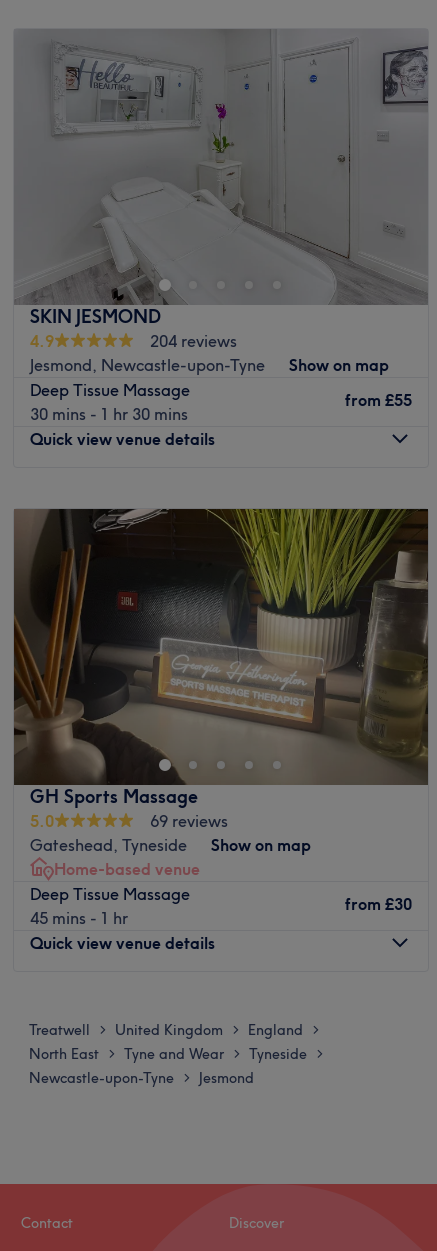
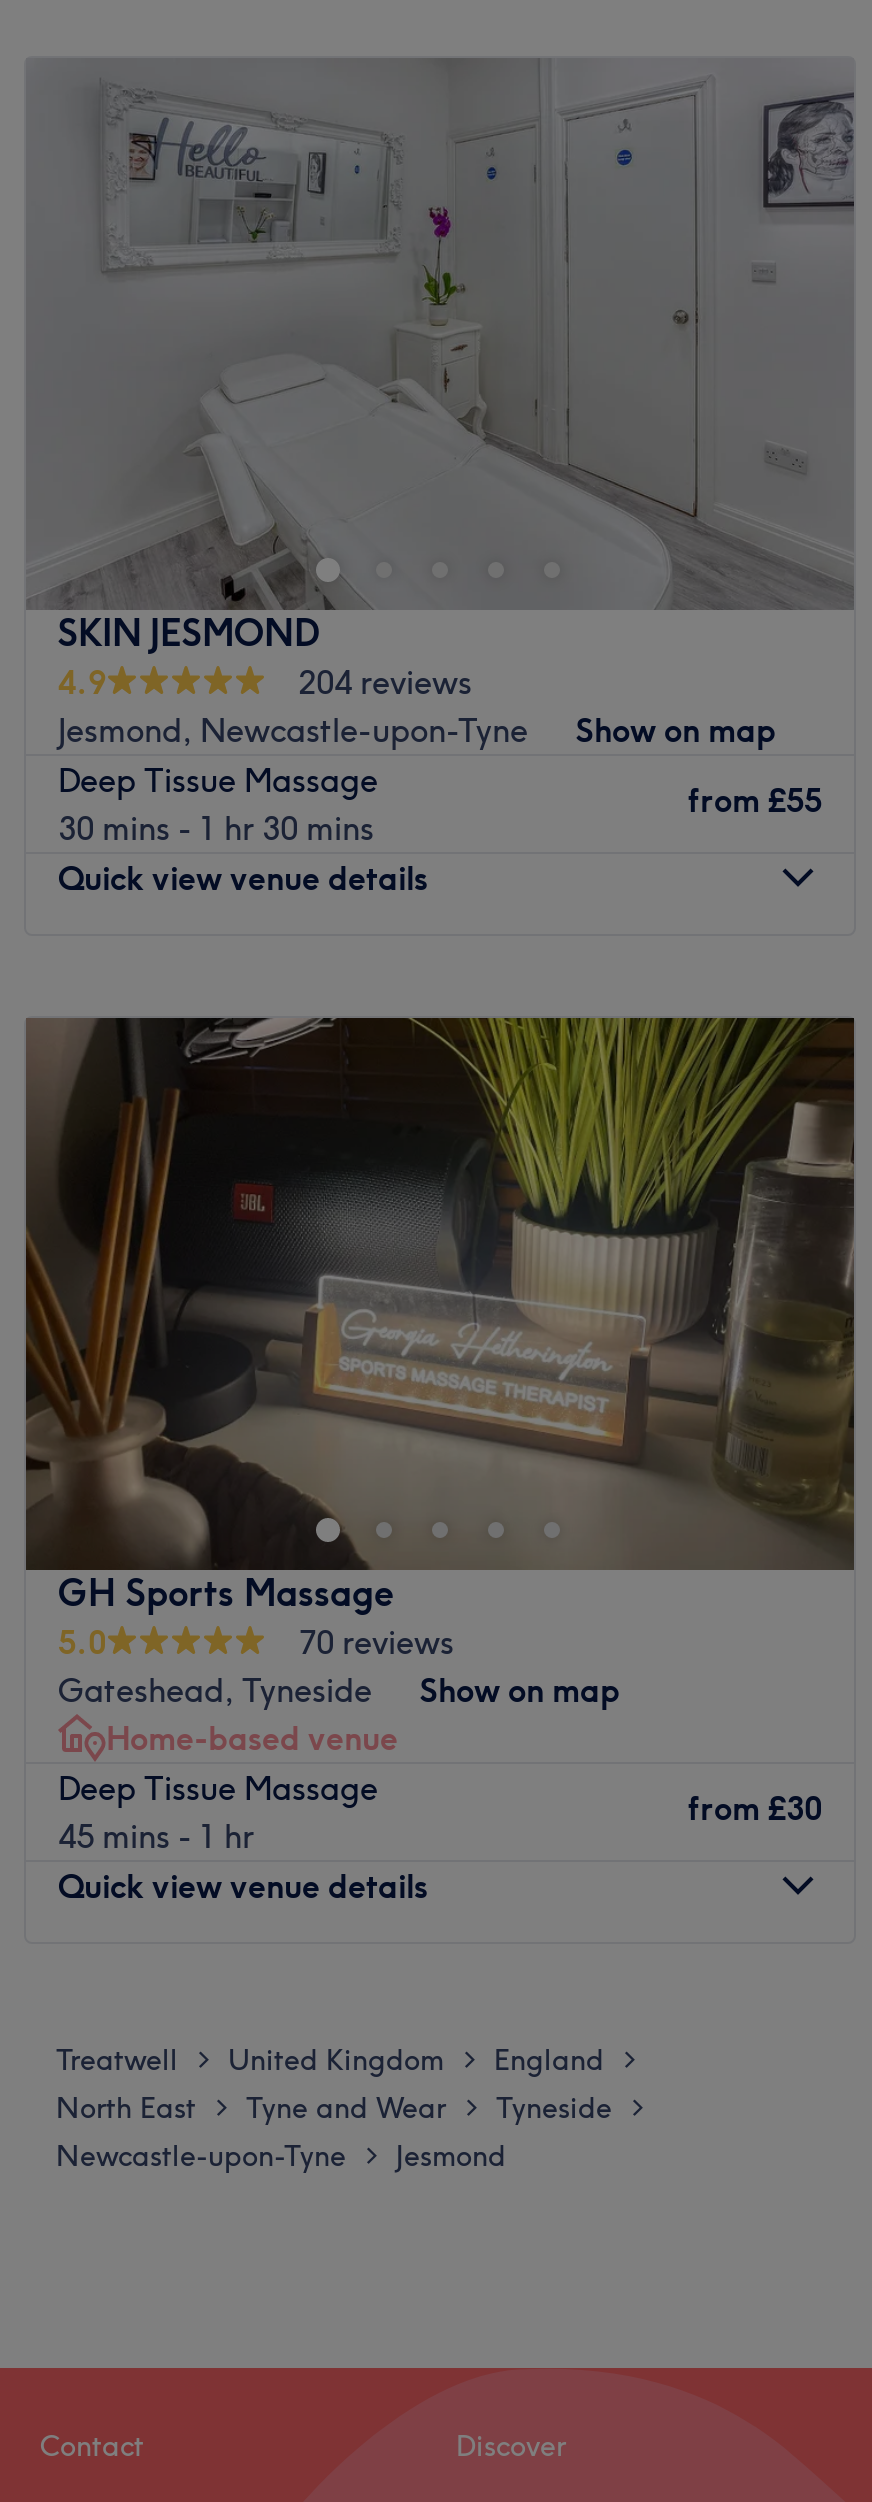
- 69 reviews
+ 70 reviews
